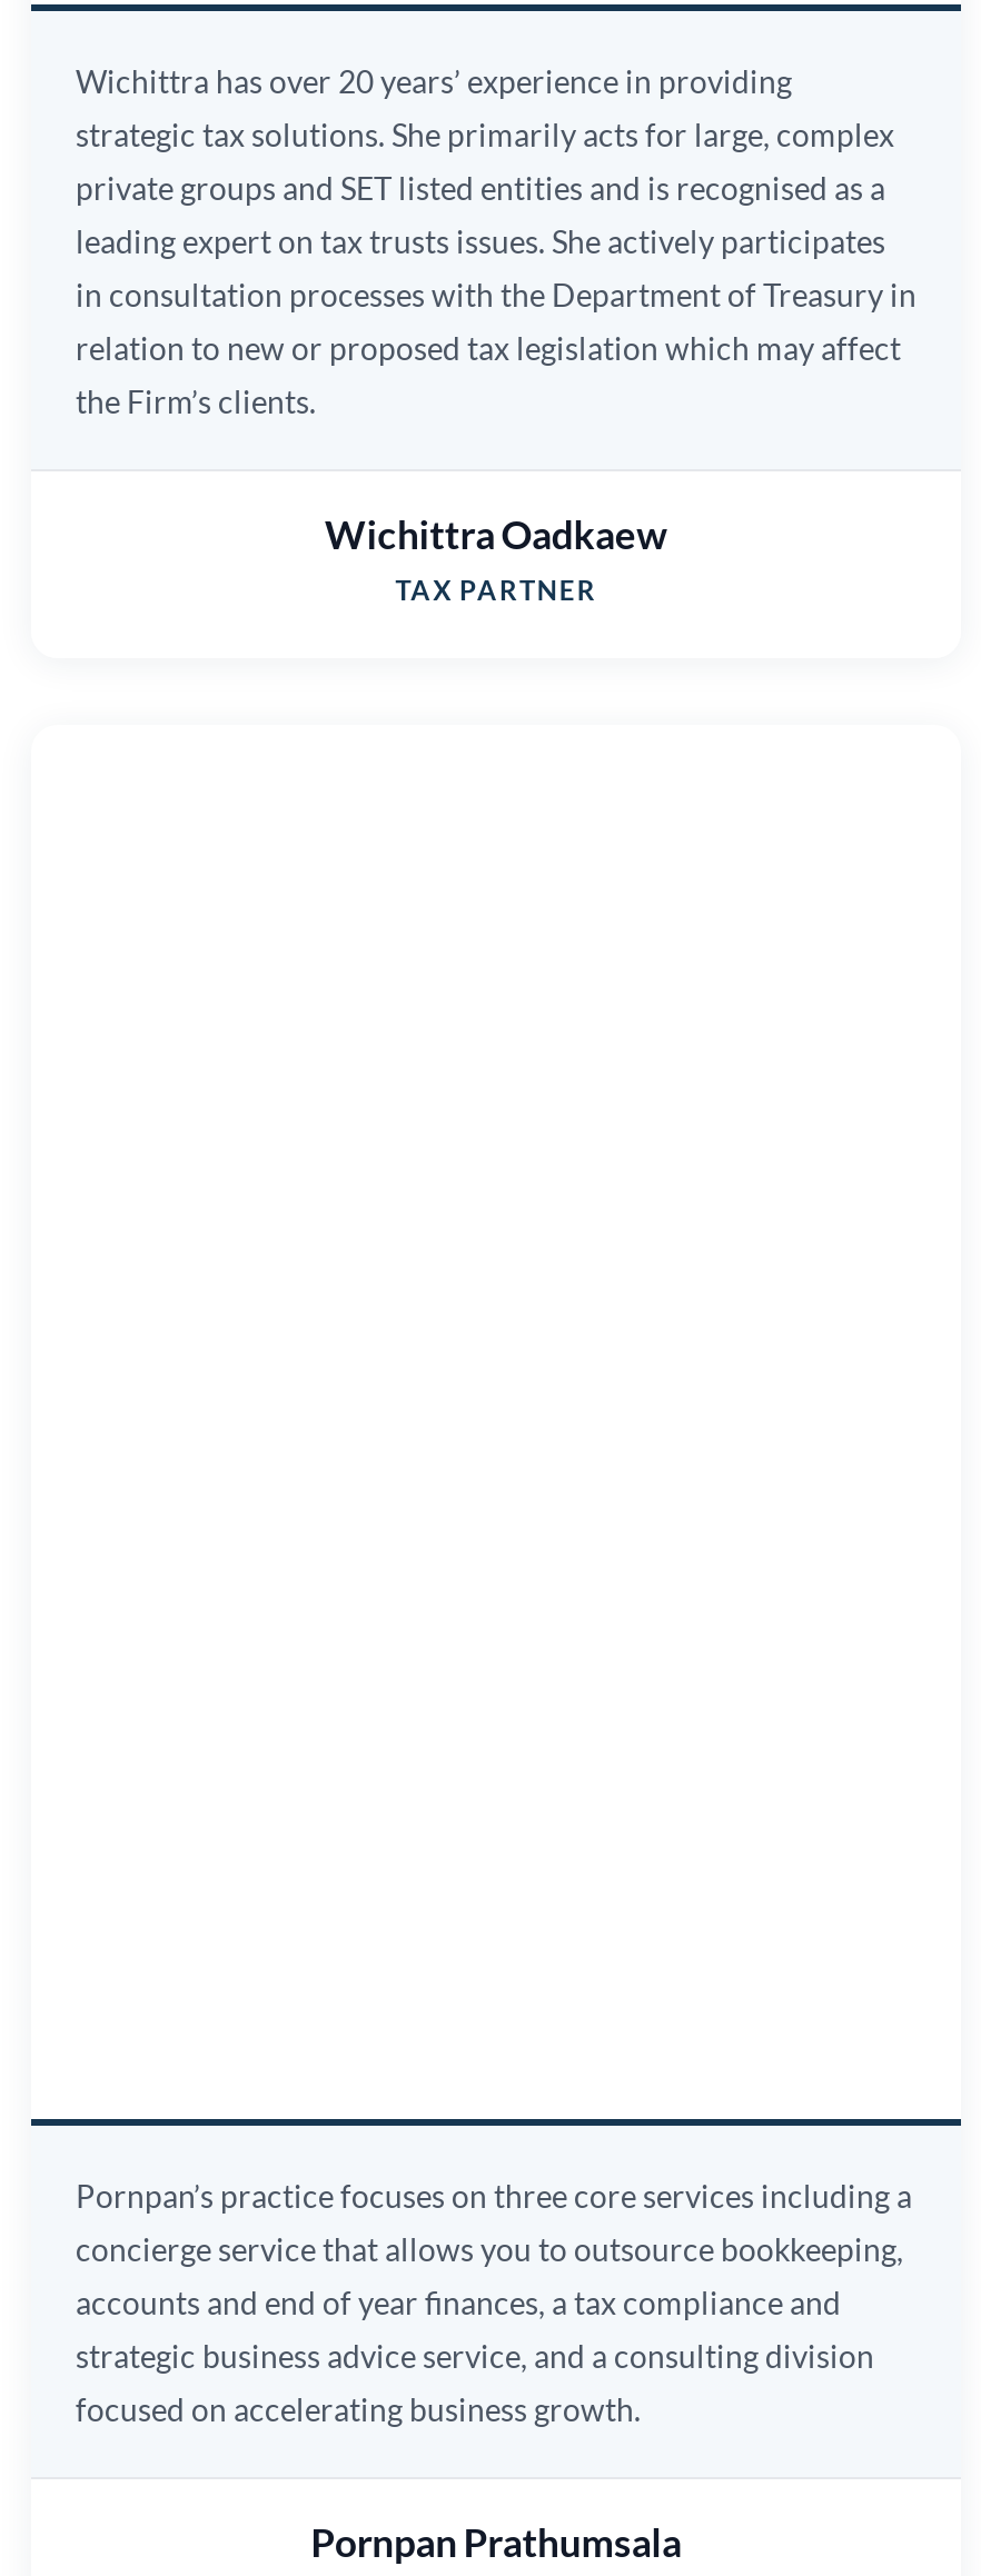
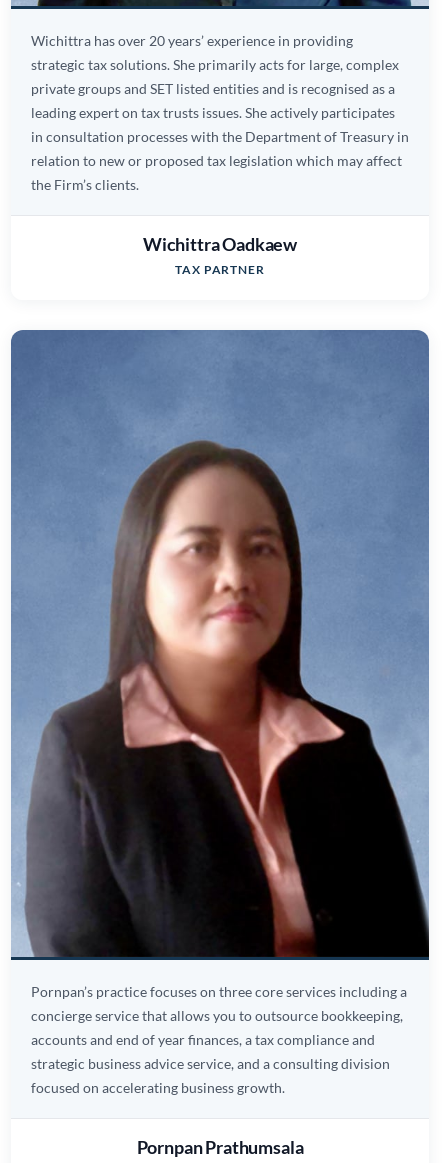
+ [image]
